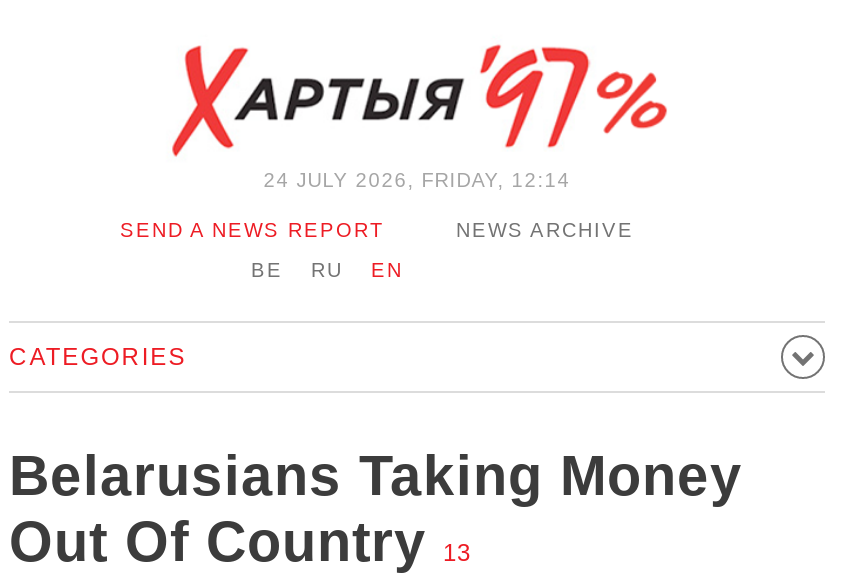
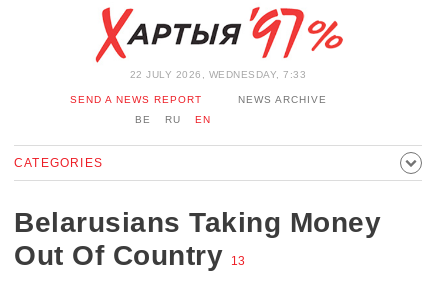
- 24 JULY 2026, FRIDAY, 12:14
+ 22 JULY 2026, WEDNESDAY, 7:33
